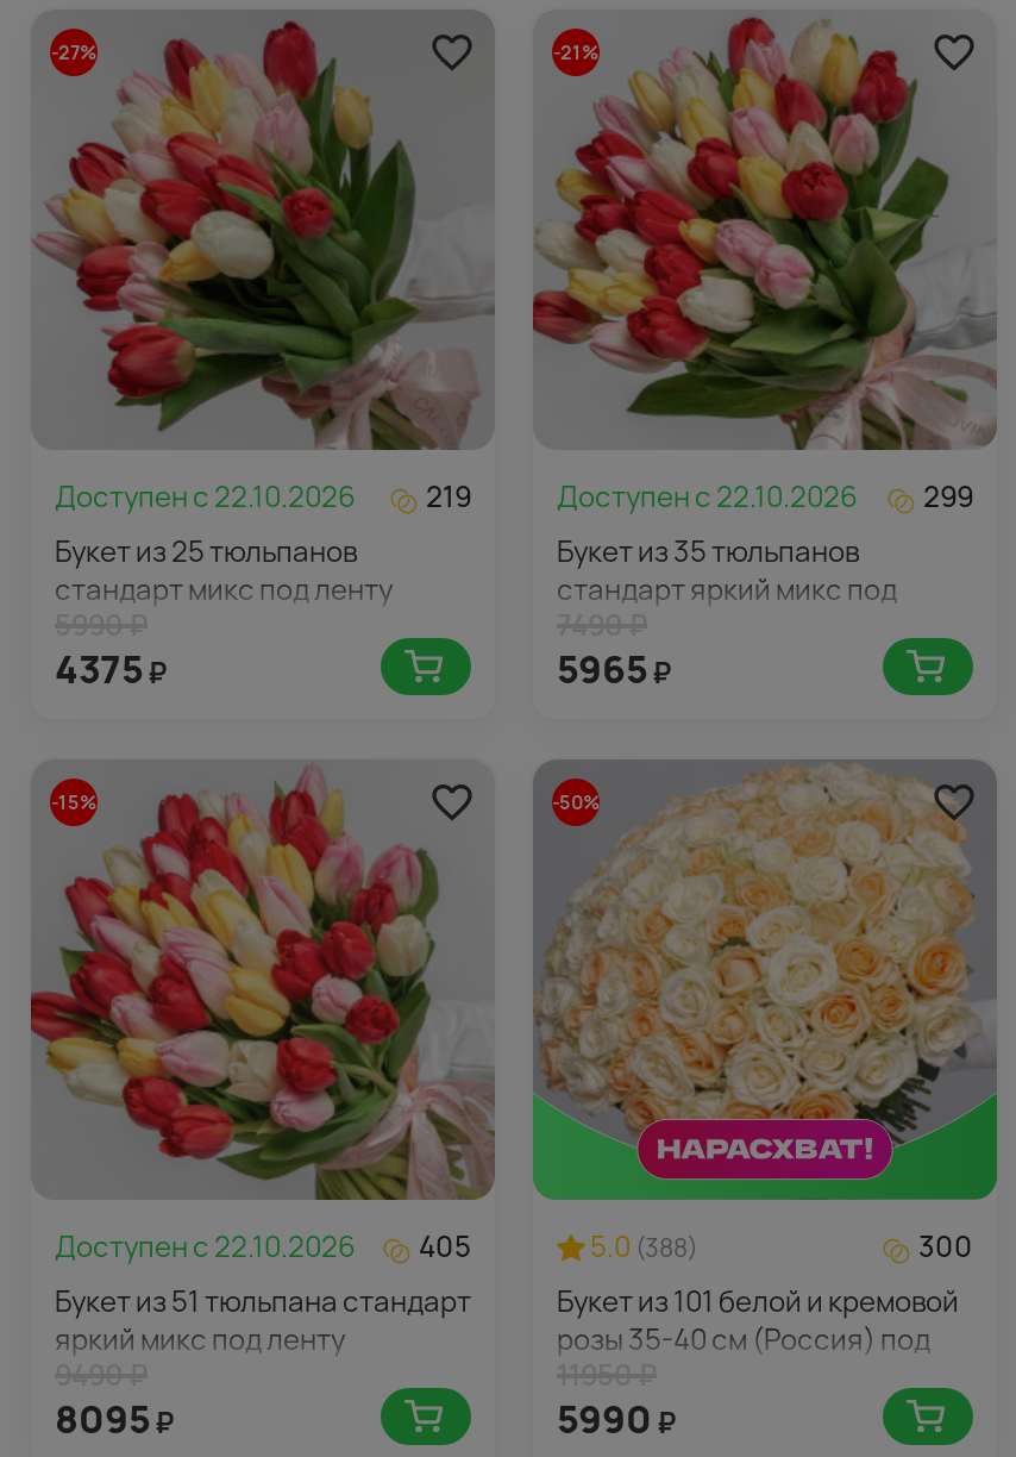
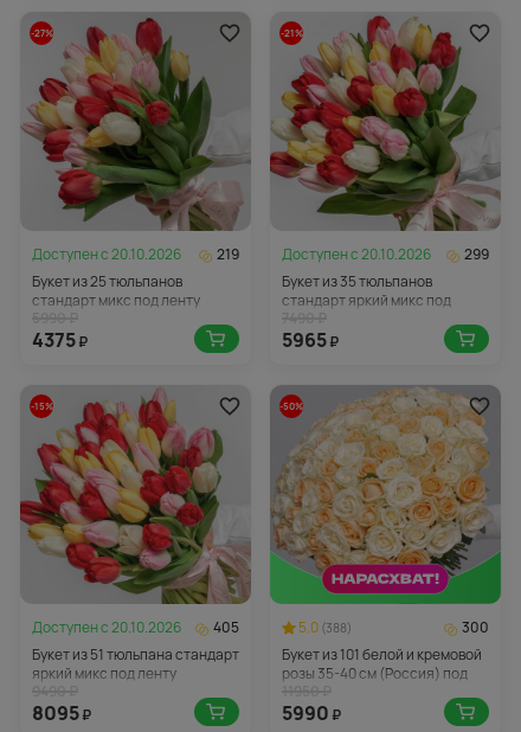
- Доступен с 22.10.2026 219
+ Доступен с 20.10.2026 219

- Доступен с 22.10.2026 299
+ Доступен с 20.10.2026 299

- Доступен с 22.10.2026 405
+ Доступен с 20.10.2026 405
